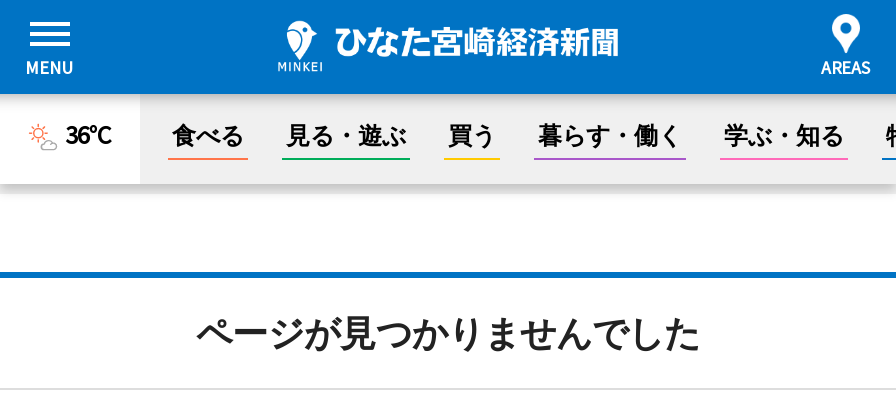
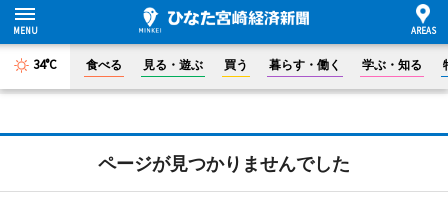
- 36°C
+ 34°C
